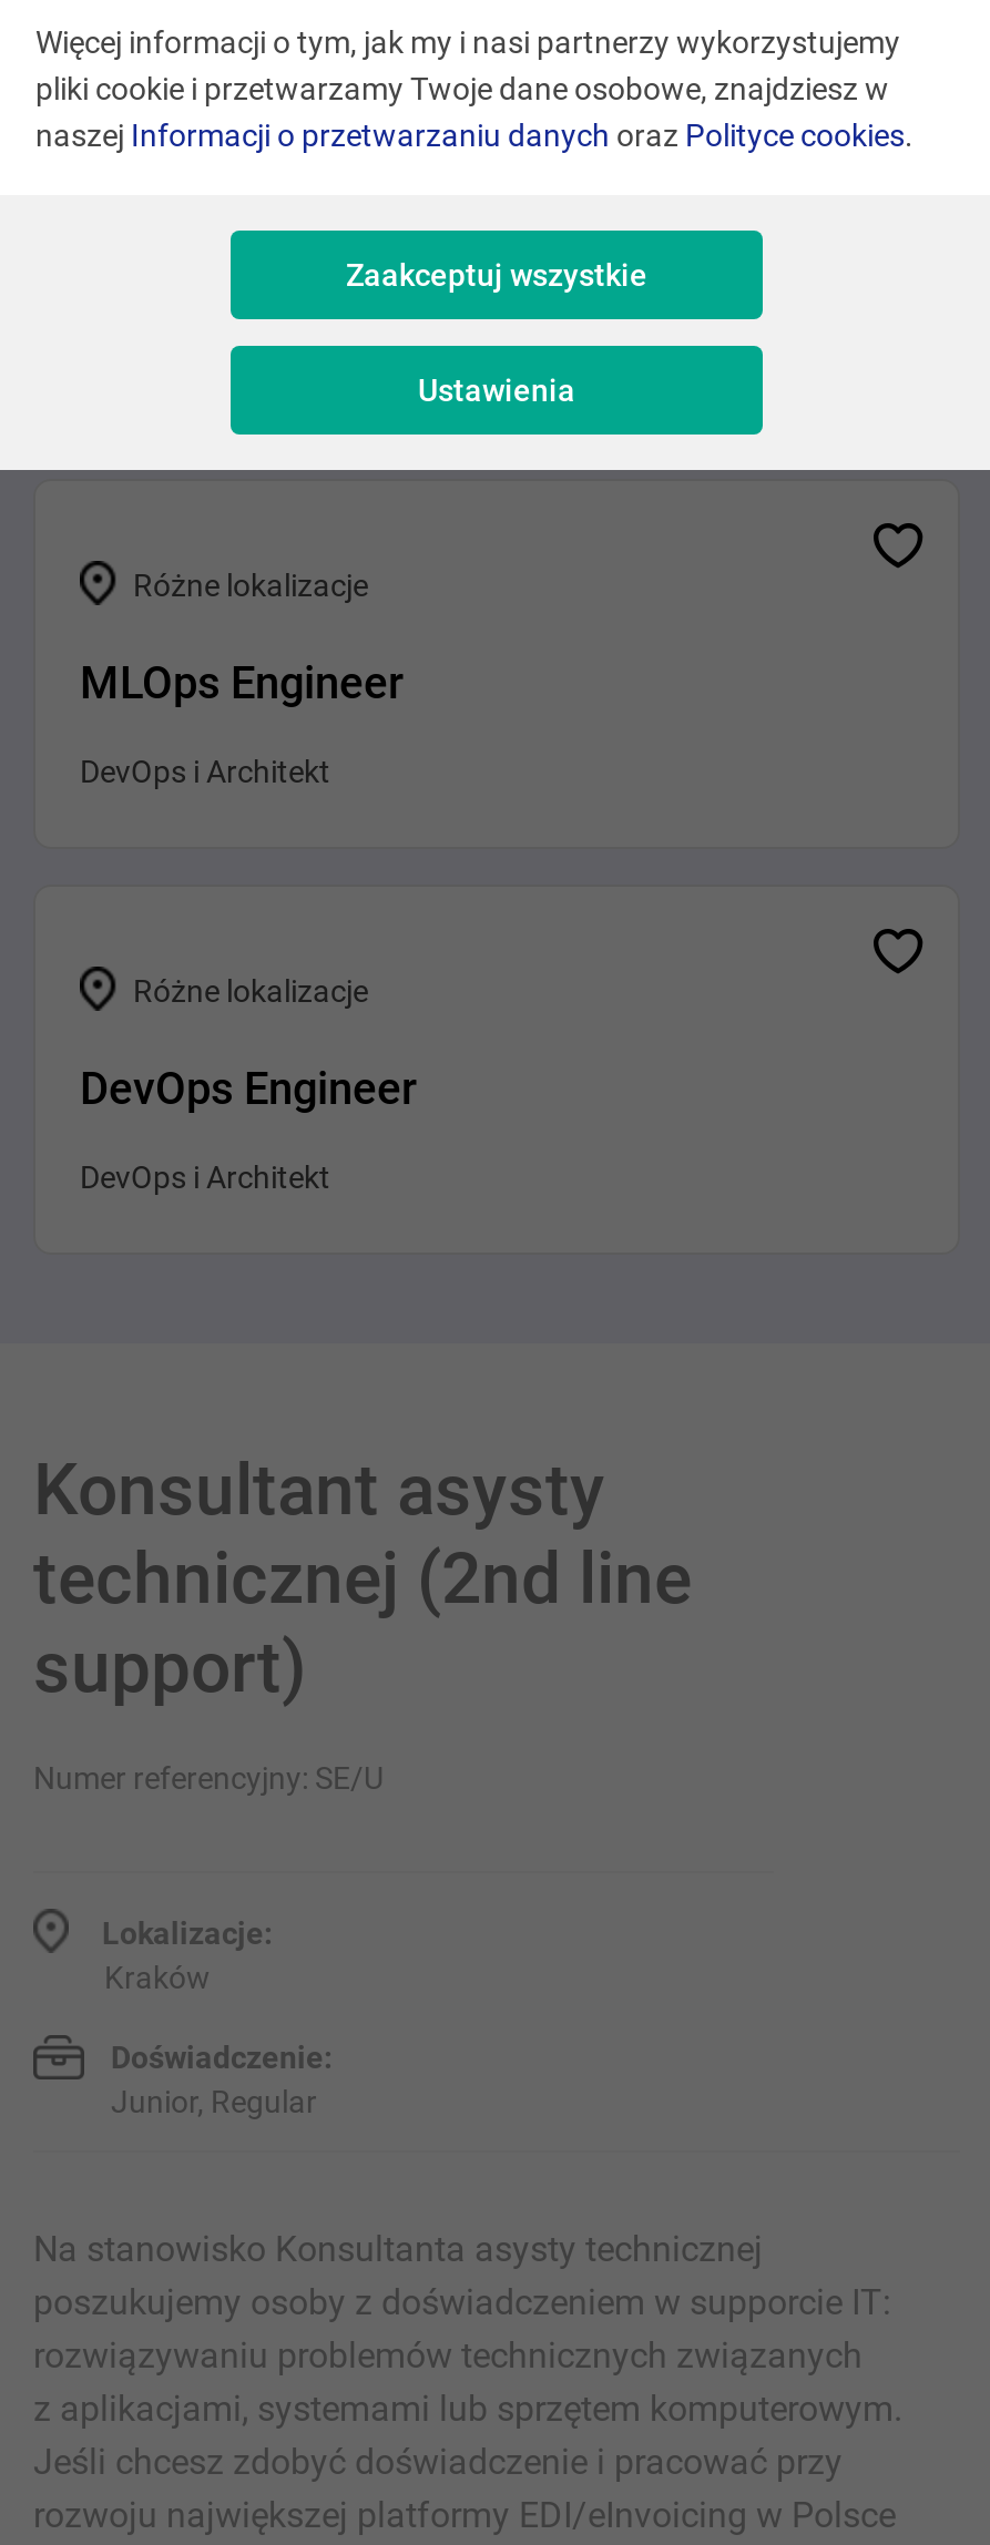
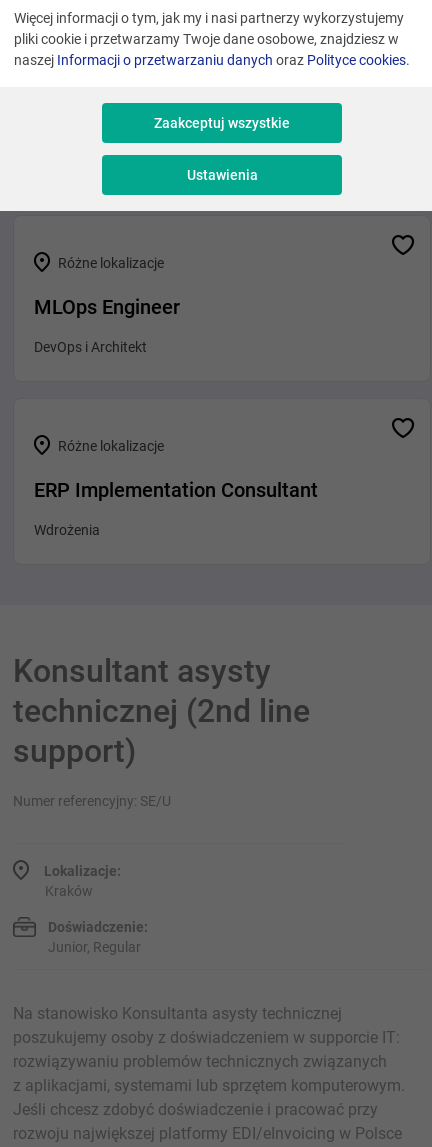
- DevOps Engineer
+ ERP Implementation Consultant

- DevOps i Architekt
+ Wdrożenia
